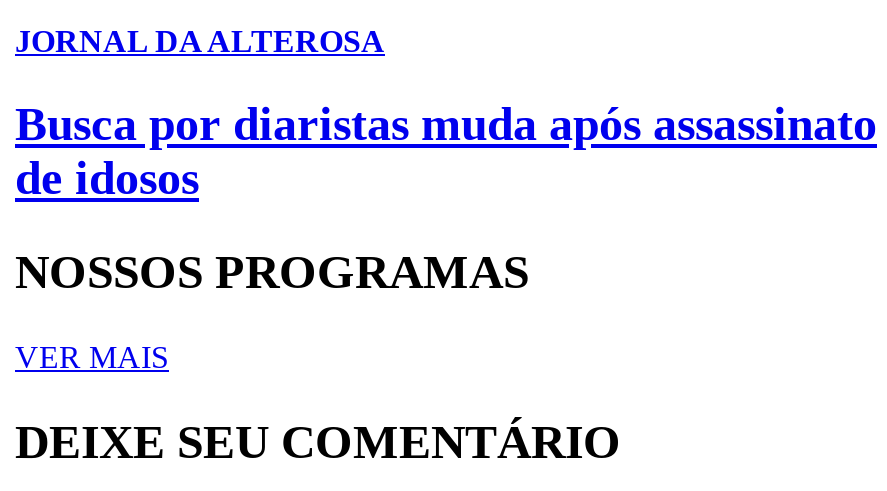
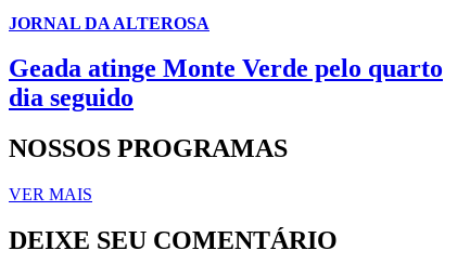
- Busca por diaristas muda após assassinato
- de idosos
+ Geada atinge Monte Verde pelo quarto
+ dia seguido
